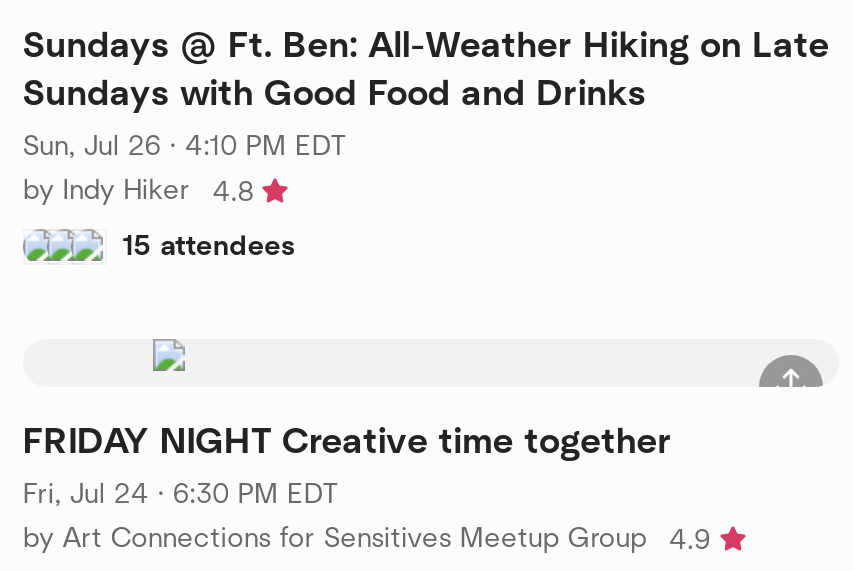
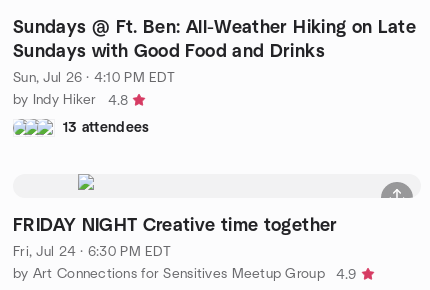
- 15 attendees
+ 13 attendees
